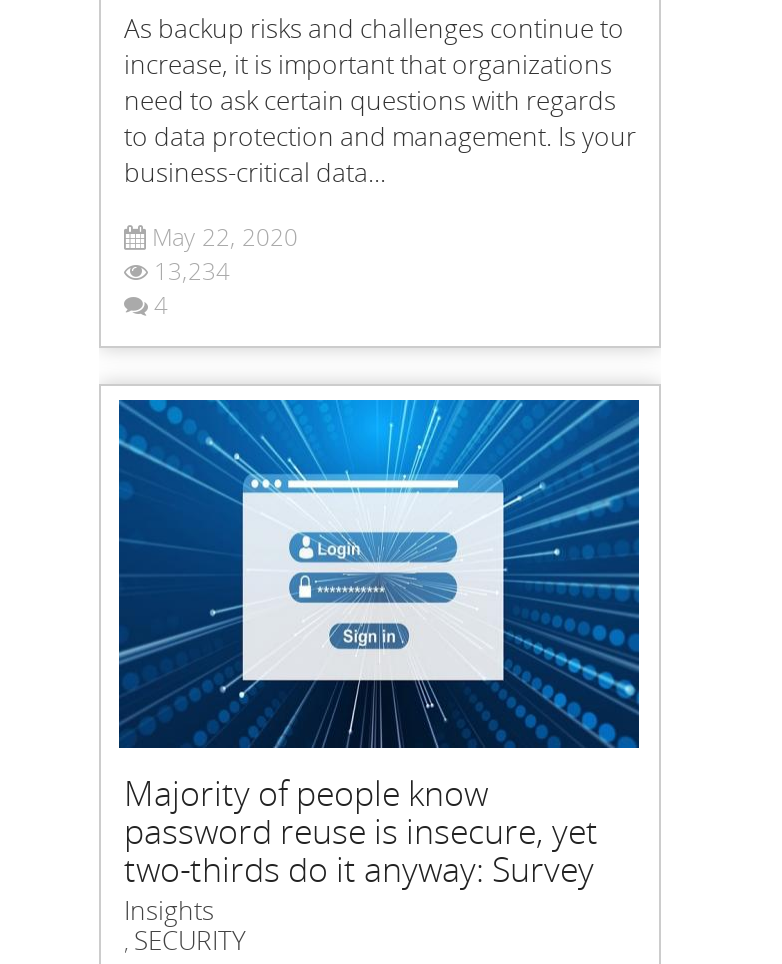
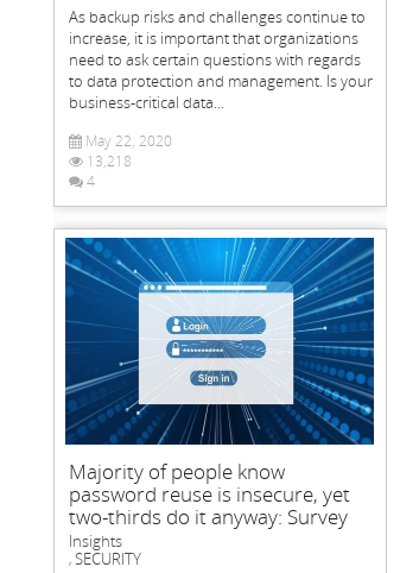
- 13,234
+ 13,218
